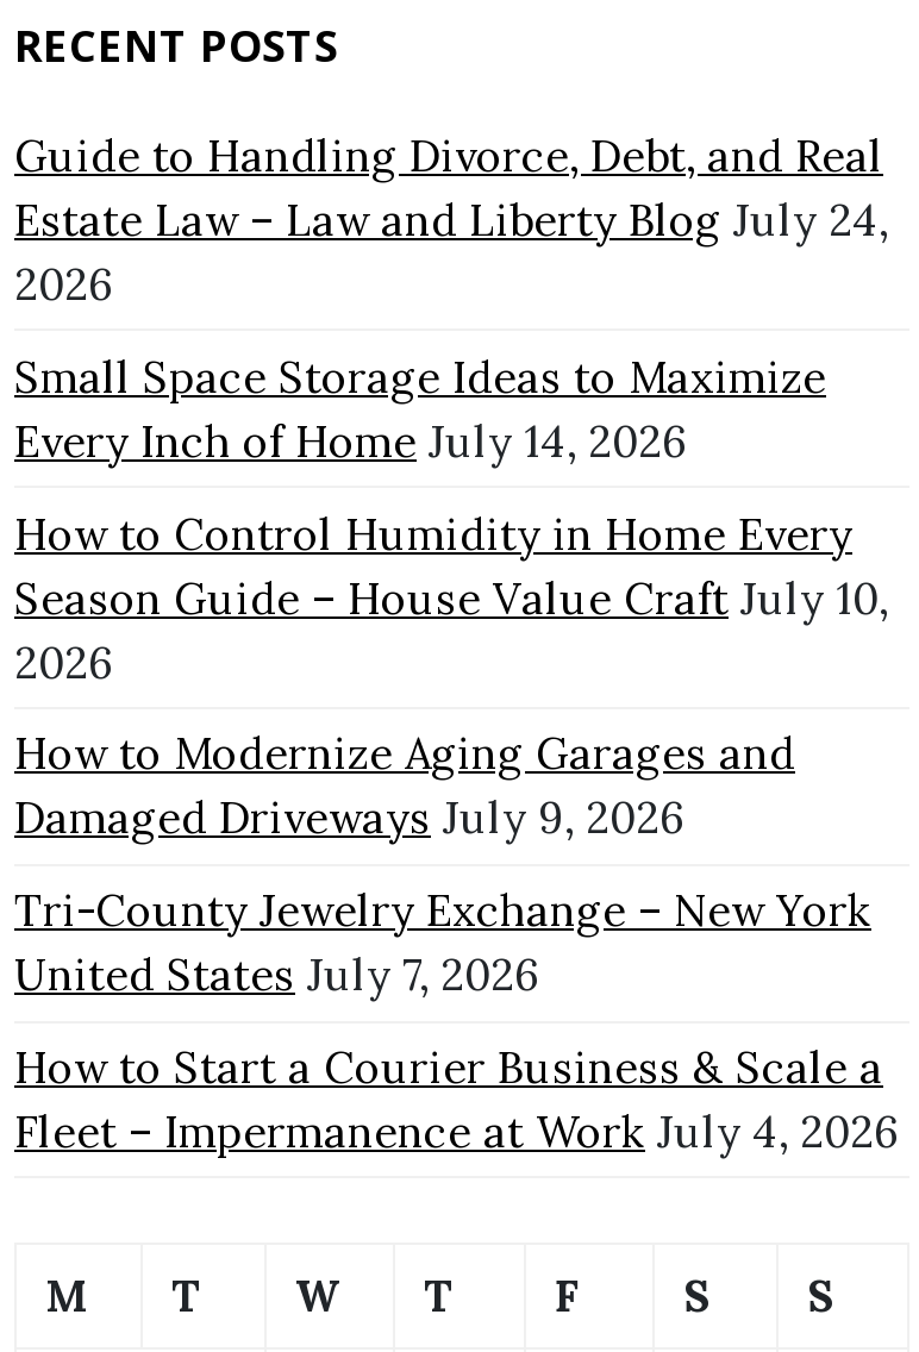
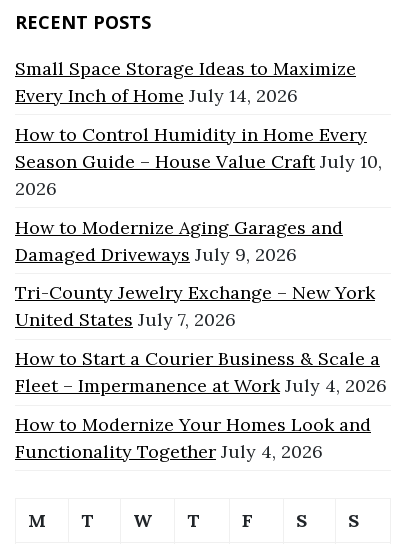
- Guide to Handling Divorce, Debt, and Real
- Estate Law – Law and Liberty Blog July 24,
- 2026

moved up: Small Space Storage Ideas to Maximize | Every Inch of Home July 14, 2026 | How to Control Humidity in Home Every | ... | How to Start a Courier Business & Scale a | Fleet – Impermanence at Work July 4, 2026

+ How to Modernize Your Homes Look and
+ Functionality Together July 4, 2026
